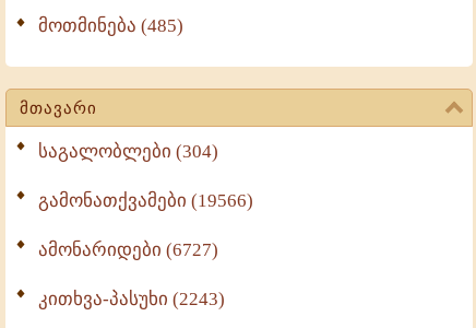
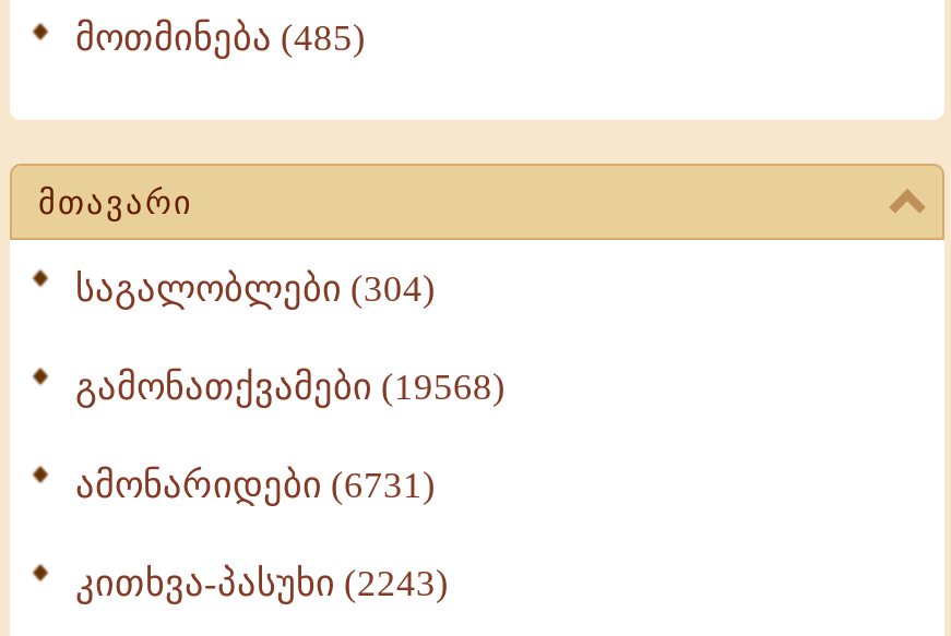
- გამონათქვამები (19566)
+ გამონათქვამები (19568)

- ამონარიდები (6727)
+ ამონარიდები (6731)
